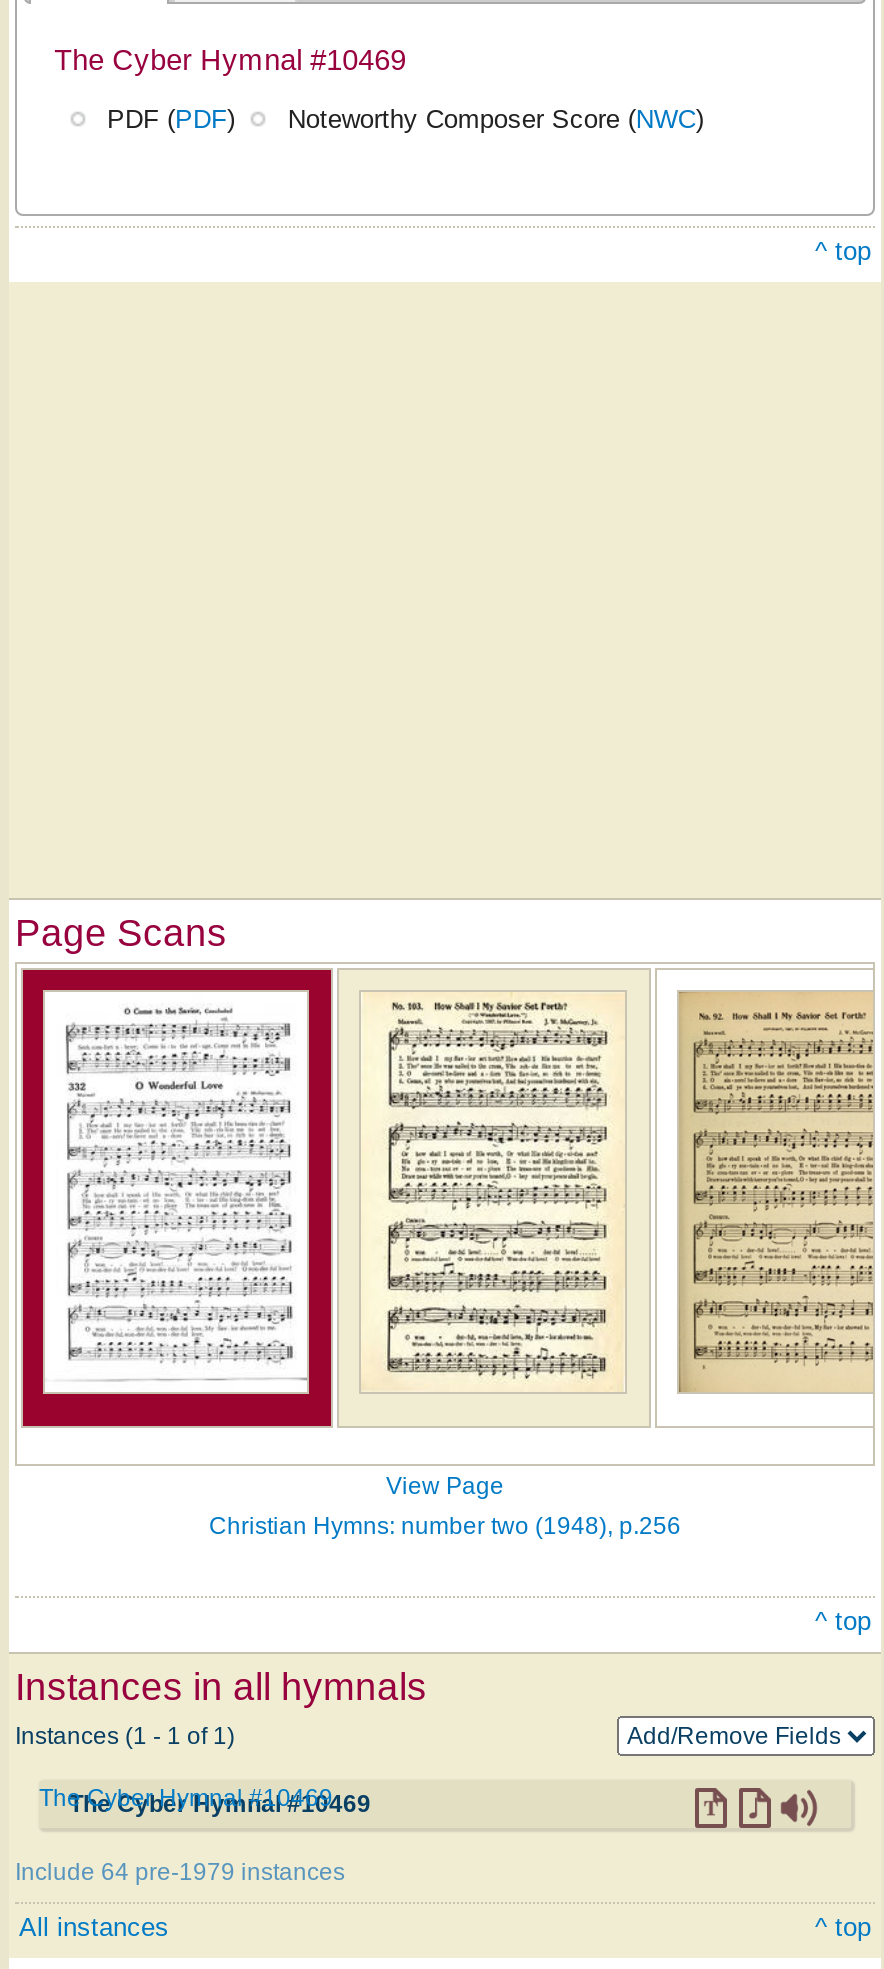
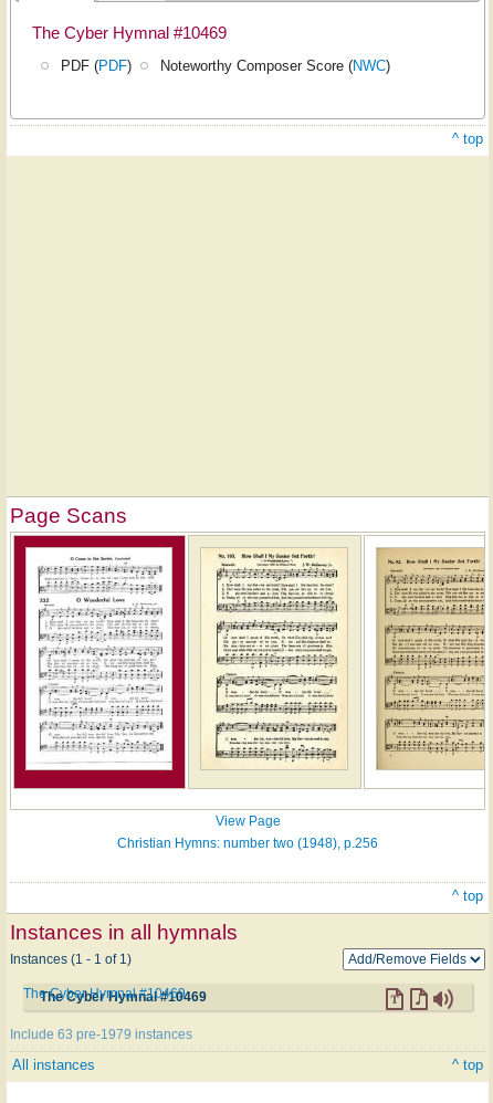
- Include 64 pre-1979 instances
+ Include 63 pre-1979 instances
